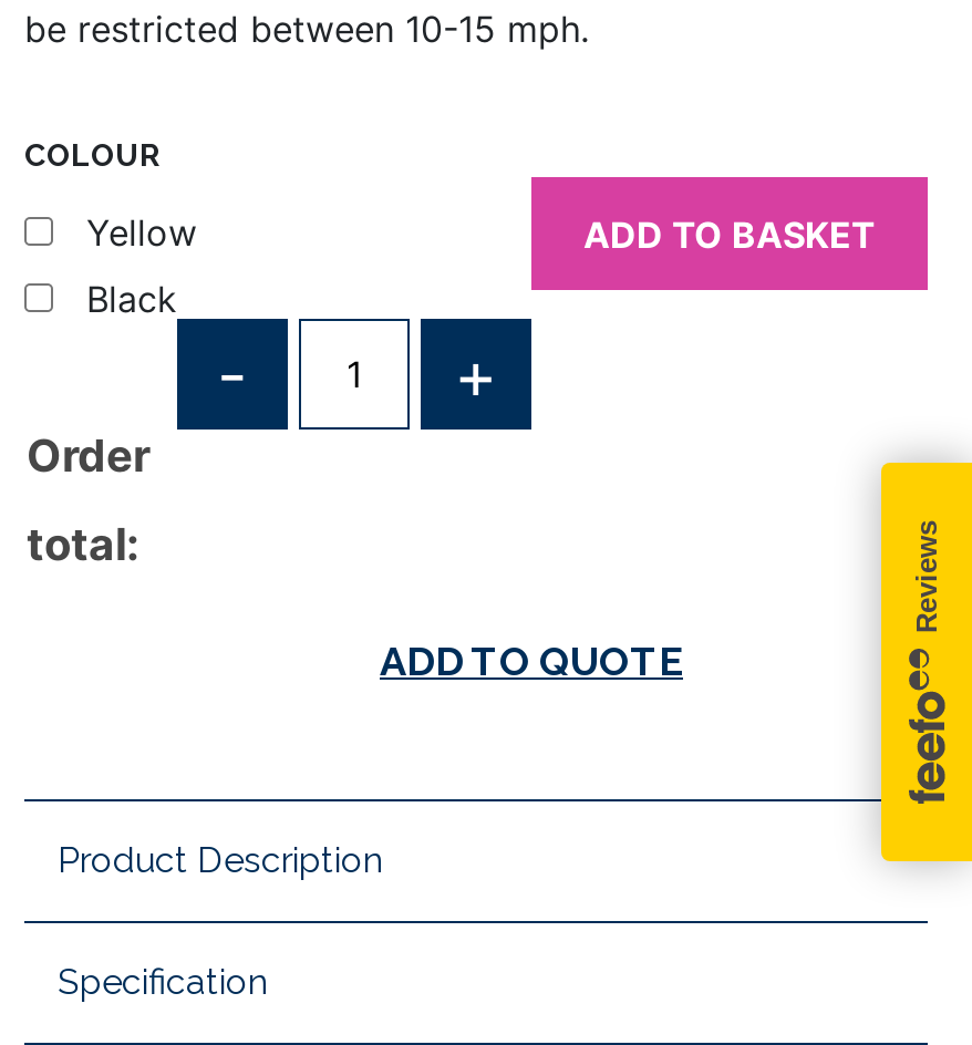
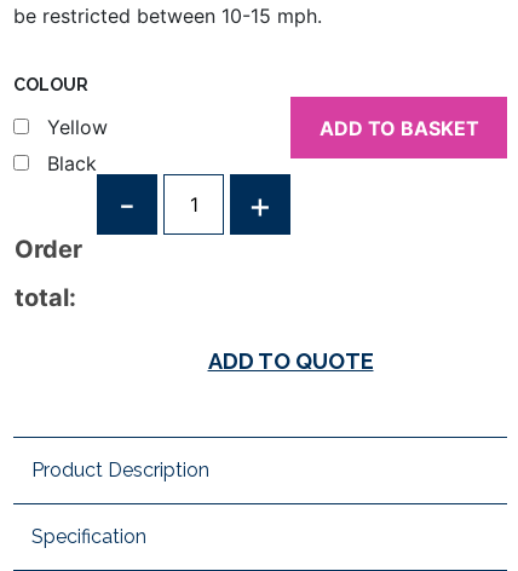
- [image]
